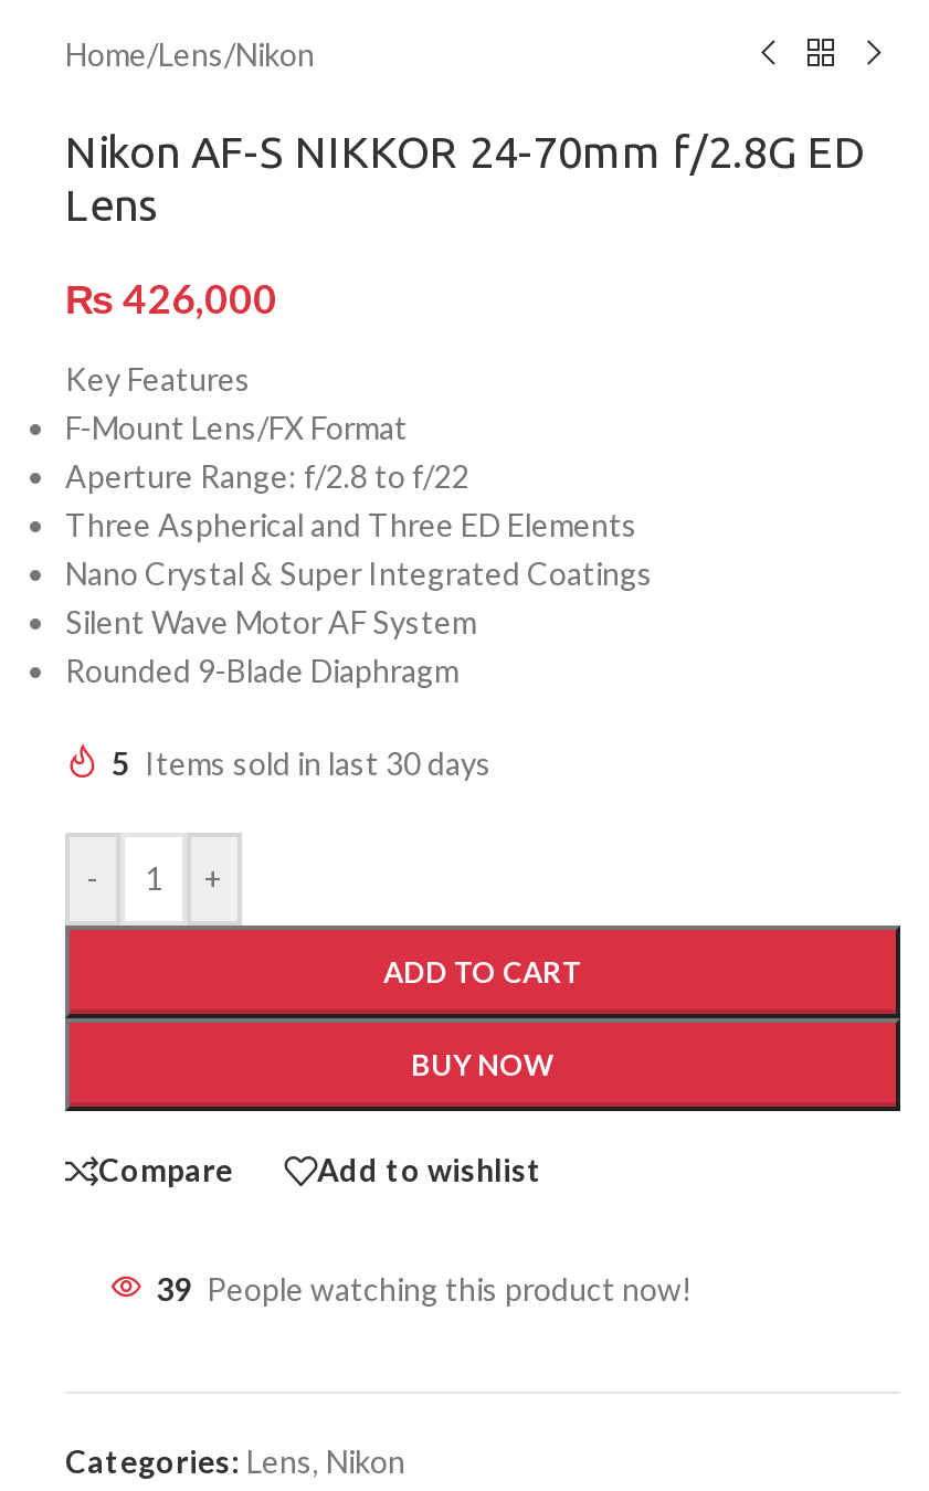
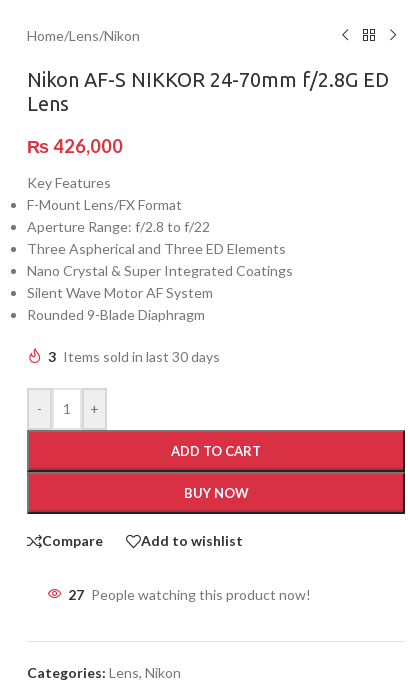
- 5 Items sold in last 30 days
+ 3 Items sold in last 30 days

- 39 People watching this product now!
+ 27 People watching this product now!
